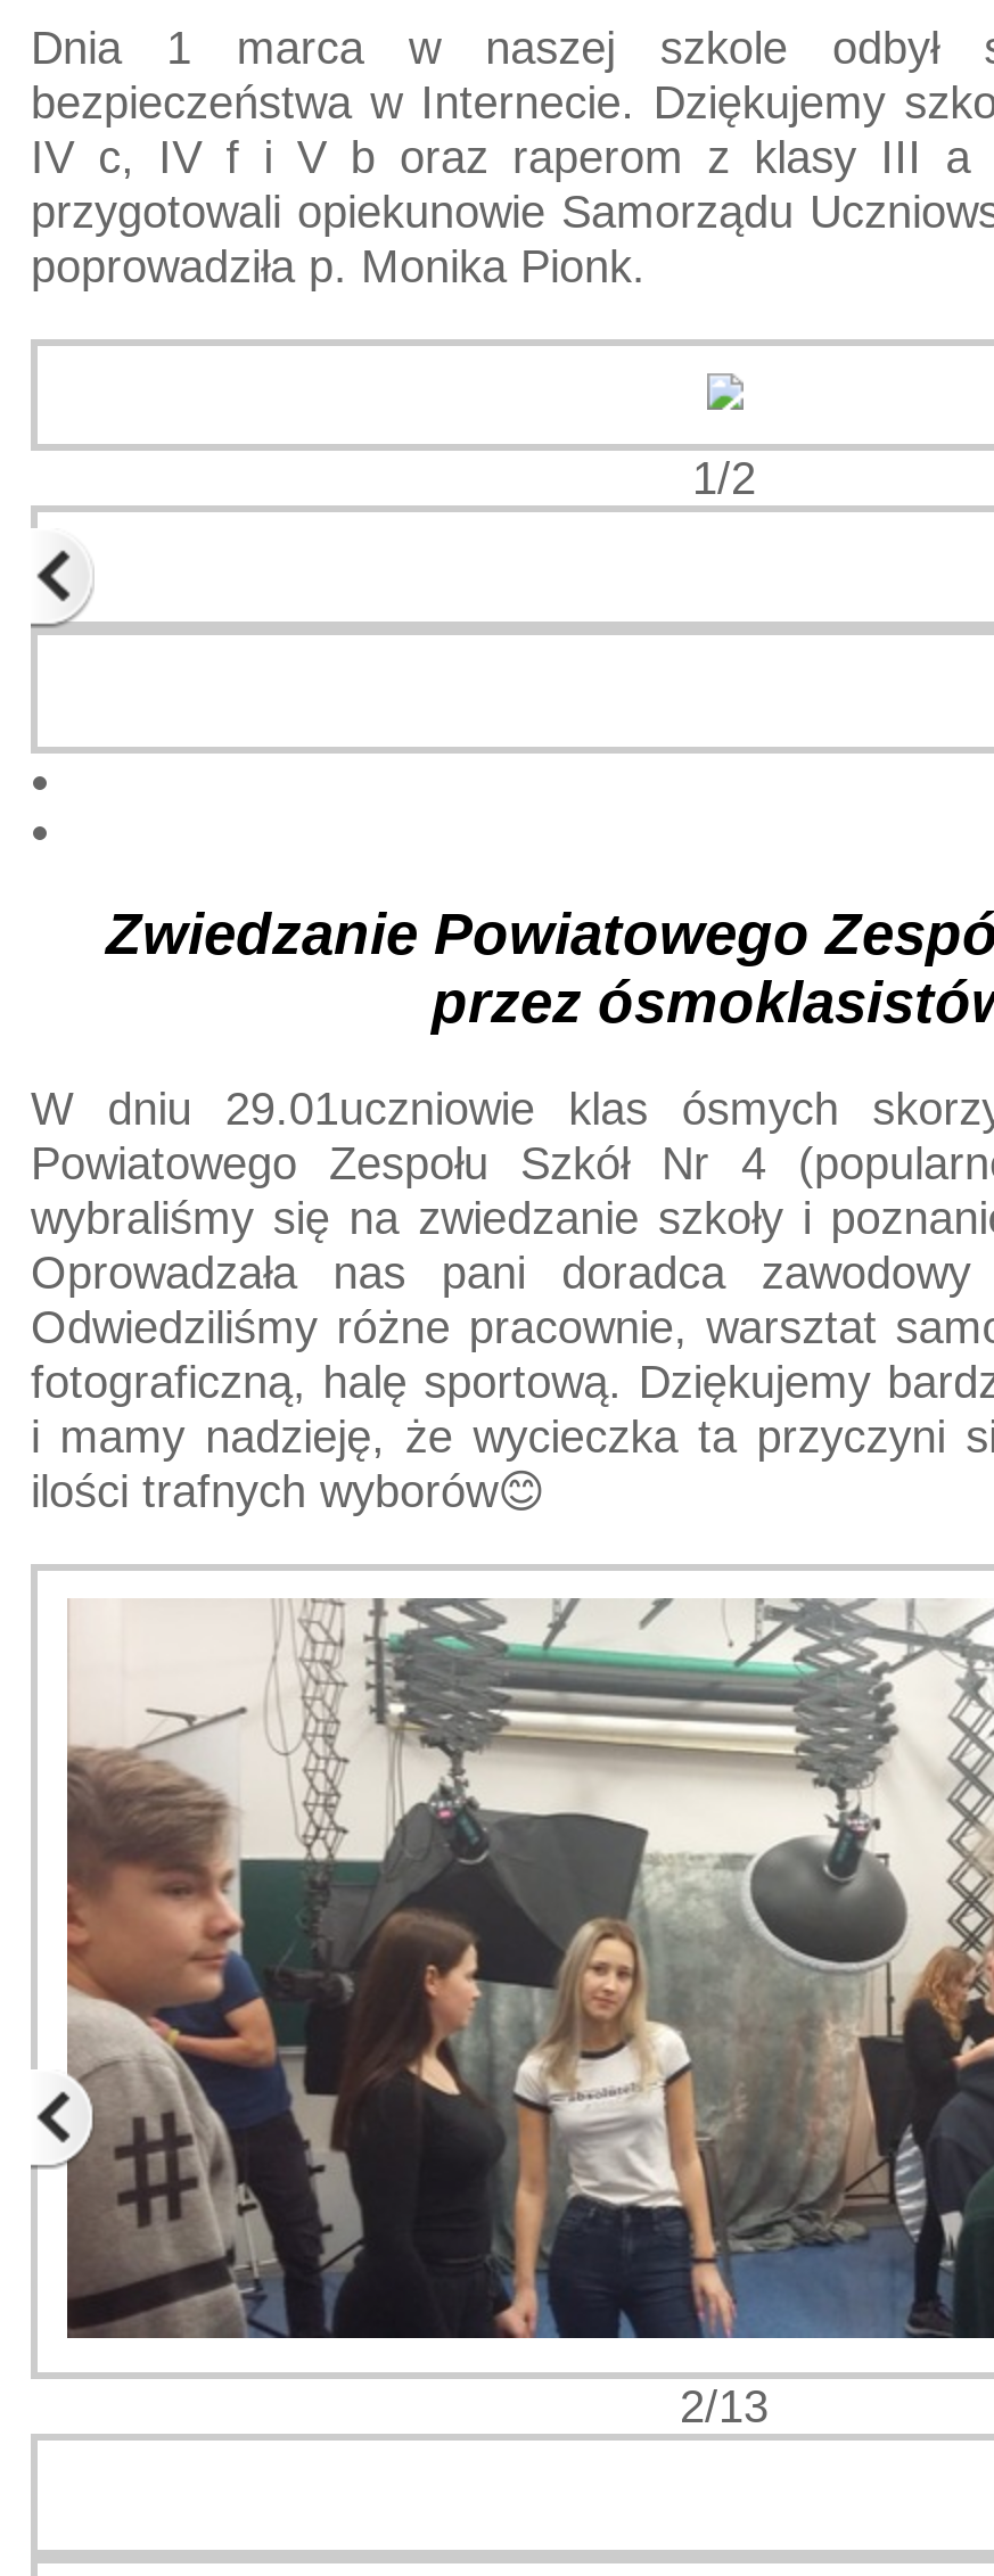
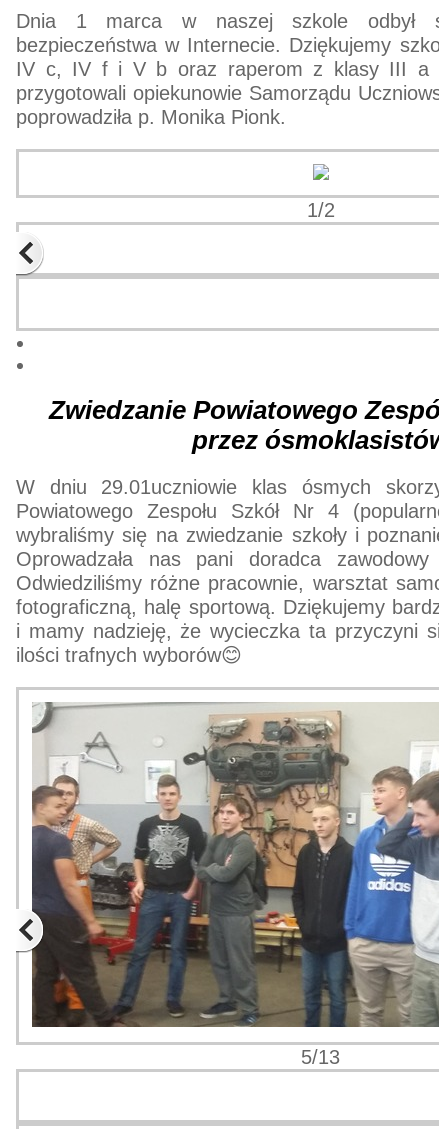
- [image]
- 2/13
+ [image]
+ 5/13
